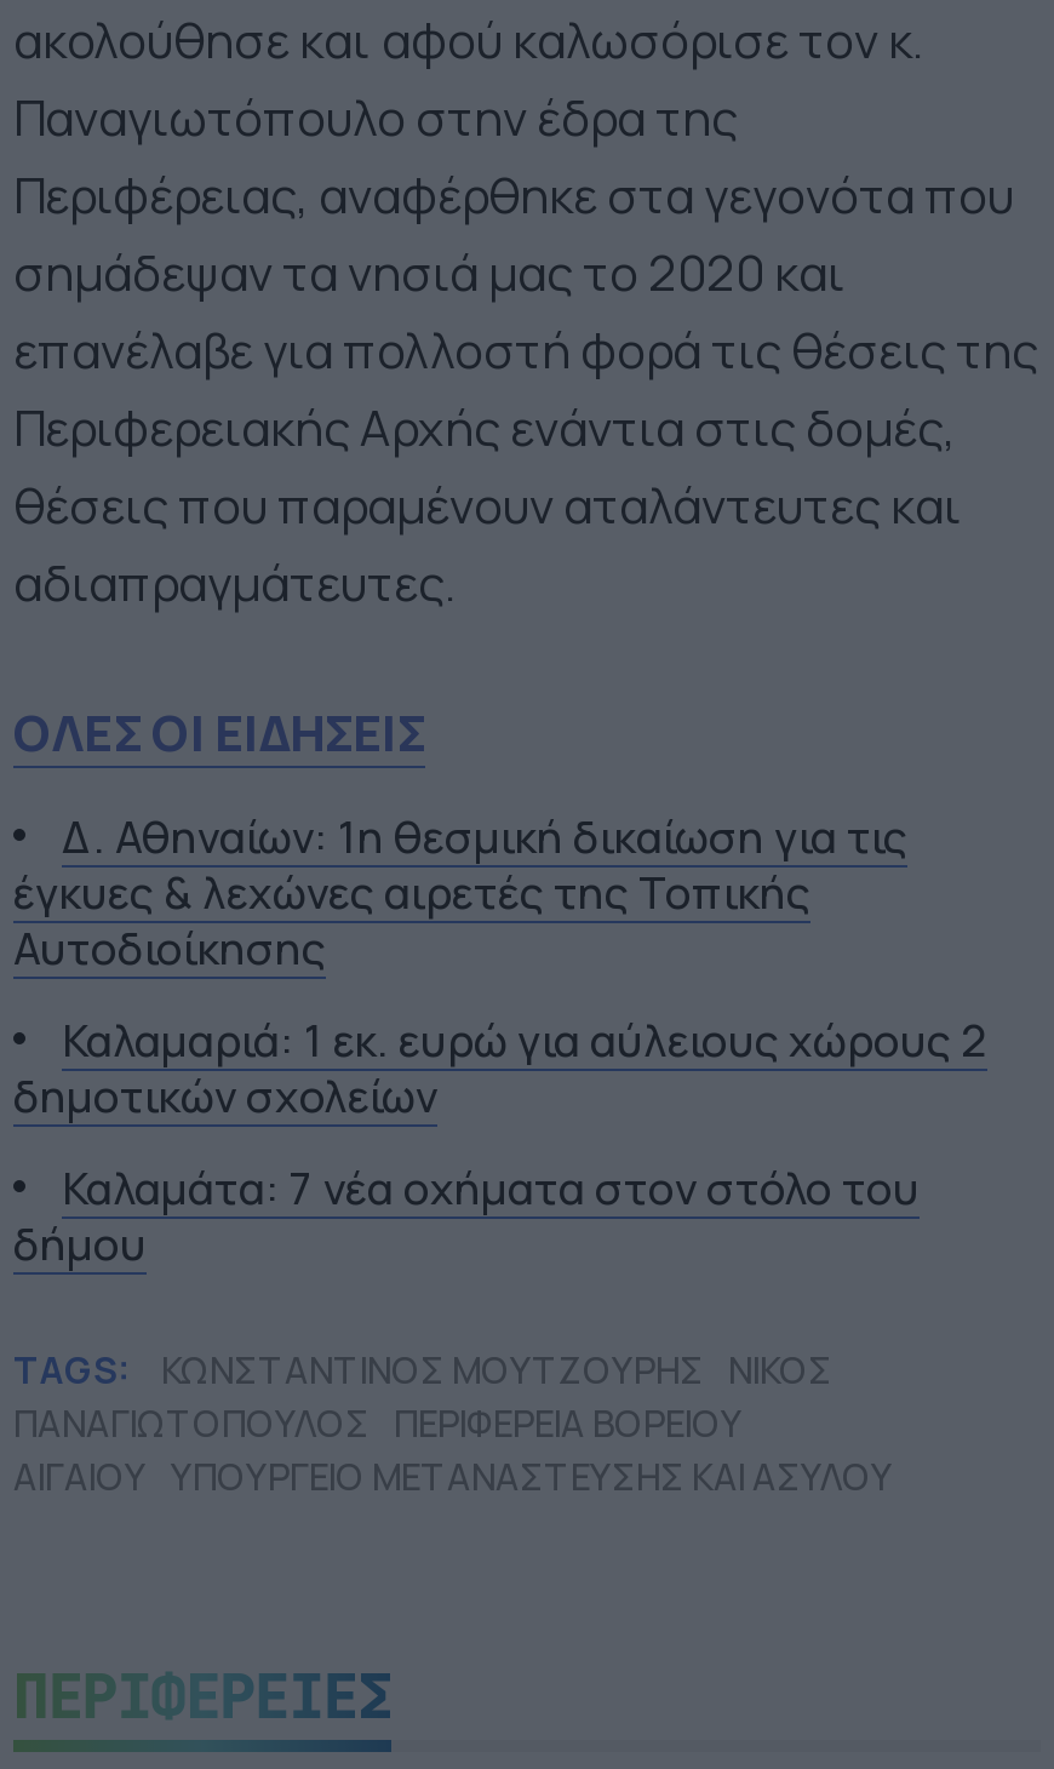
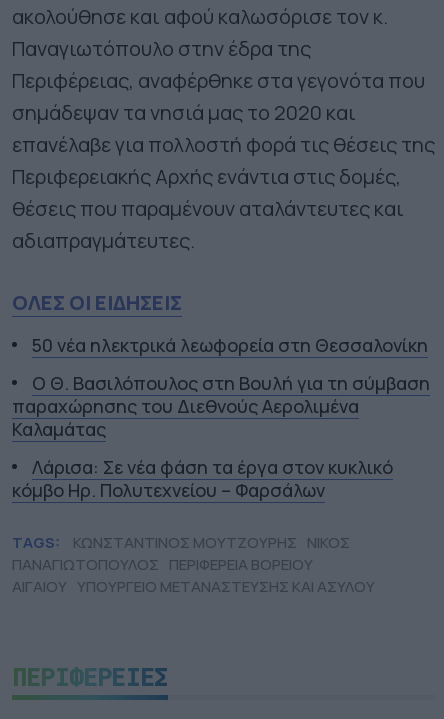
- Δ. Αθηναίων: 1η θεσμική δικαίωση για τις
- έγκυες & λεχώνες αιρετές της Τοπικής
- Αυτοδιοίκησης
+ 50 νέα ηλεκτρικά λεωφορεία στη Θεσσαλονίκη

- Καλαμαριά: 1 εκ. ευρώ για αύλειους χώρους 2
- δημοτικών σχολείων
+ Ο Θ. Βασιλόπουλος στη Βουλή για τη σύμβαση
+ παραχώρησης του Διεθνούς Αερολιμένα
+ Καλαμάτας

- Καλαμάτα: 7 νέα οχήματα στον στόλο του
- δήμου
+ Λάρισα: Σε νέα φάση τα έργα στον κυκλικό
+ κόμβο Ηρ. Πολυτεχνείου – Φαρσάλων
